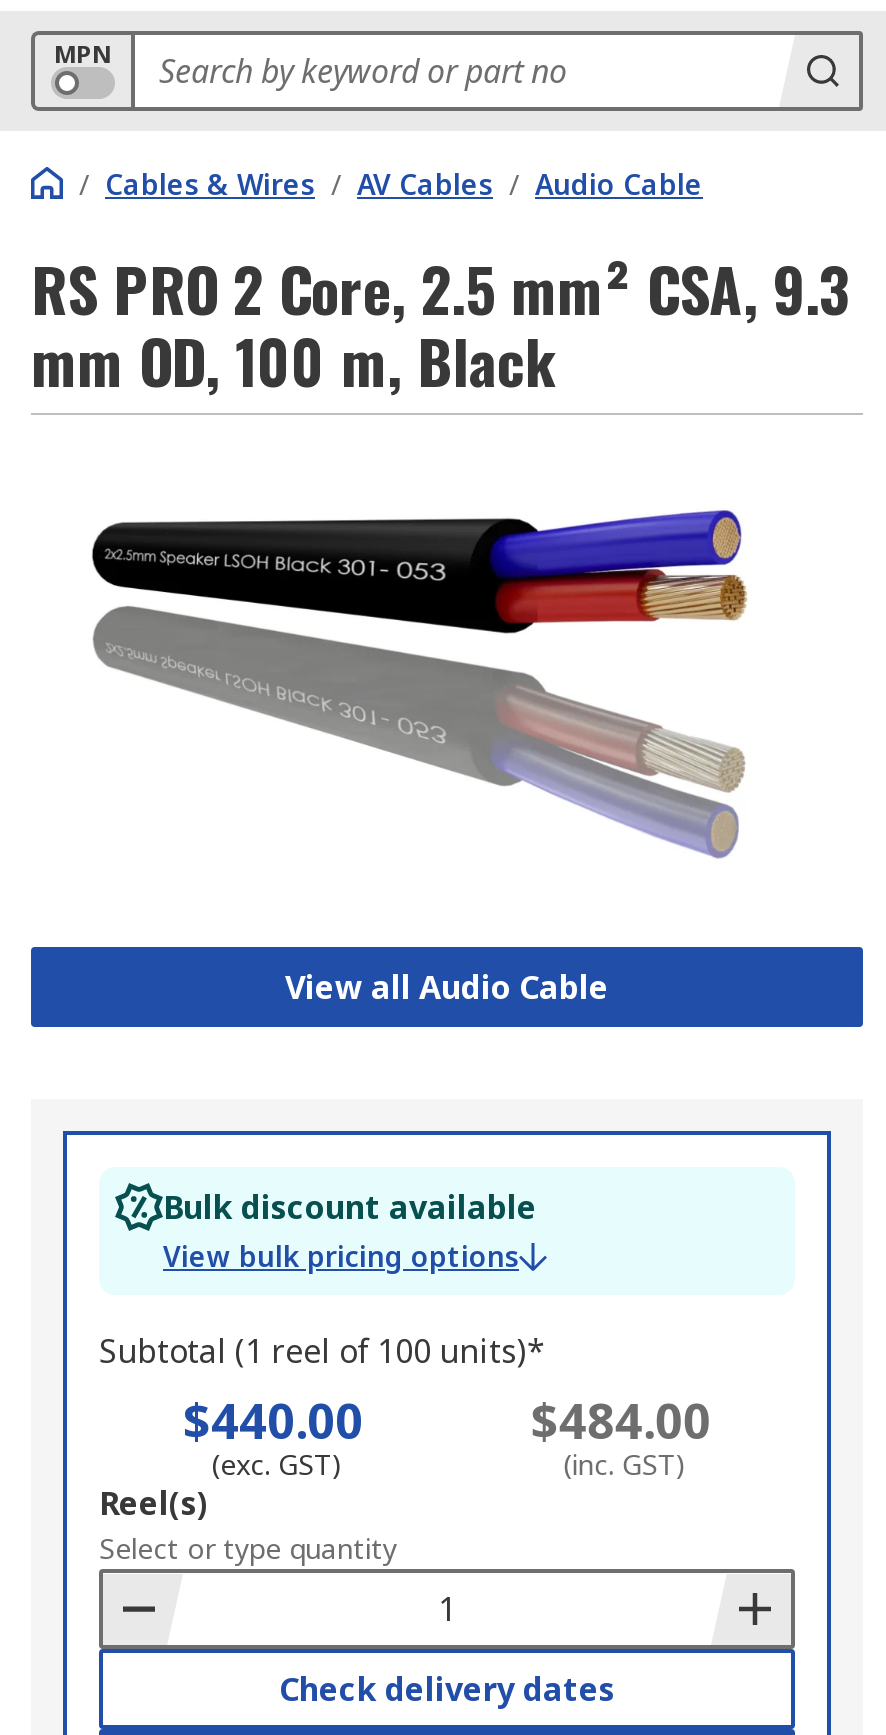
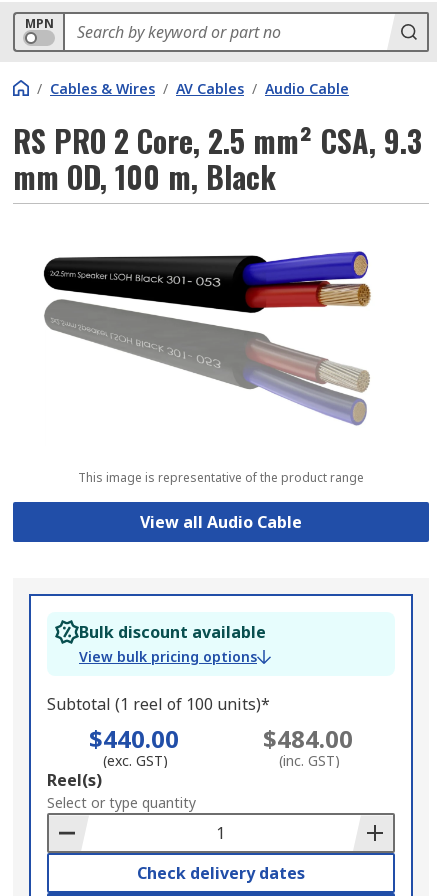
+ This image is representative of the product range
